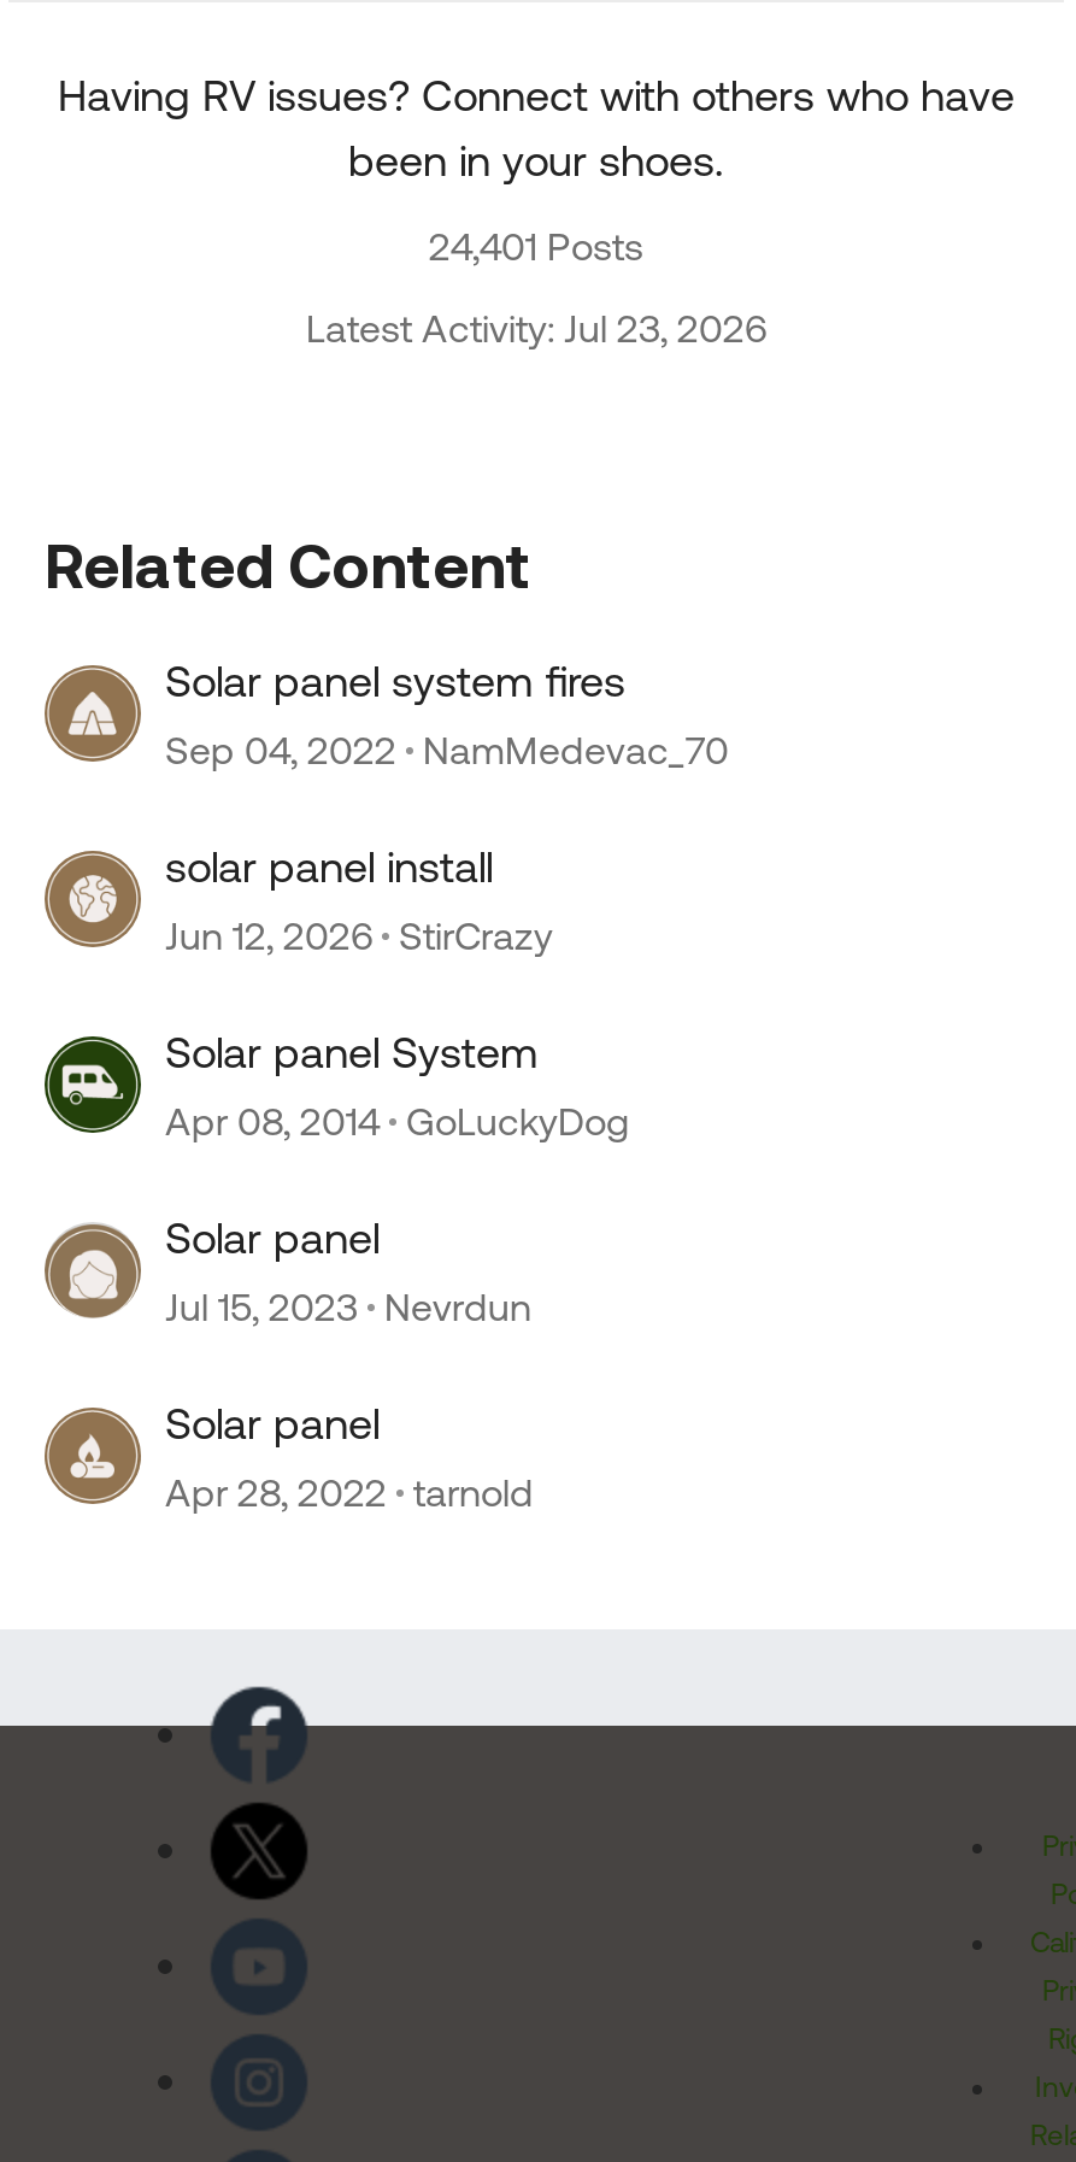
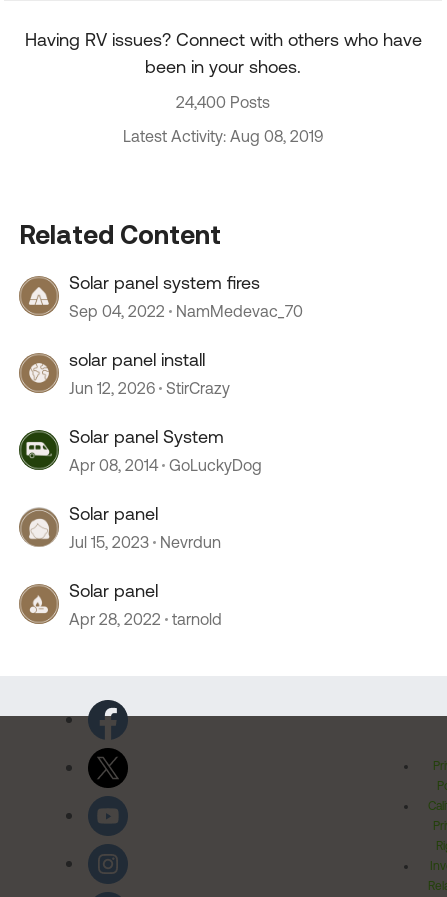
- 24,401 Posts
+ 24,400 Posts

- Latest Activity: Jul 23, 2026
+ Latest Activity: Aug 08, 2019
